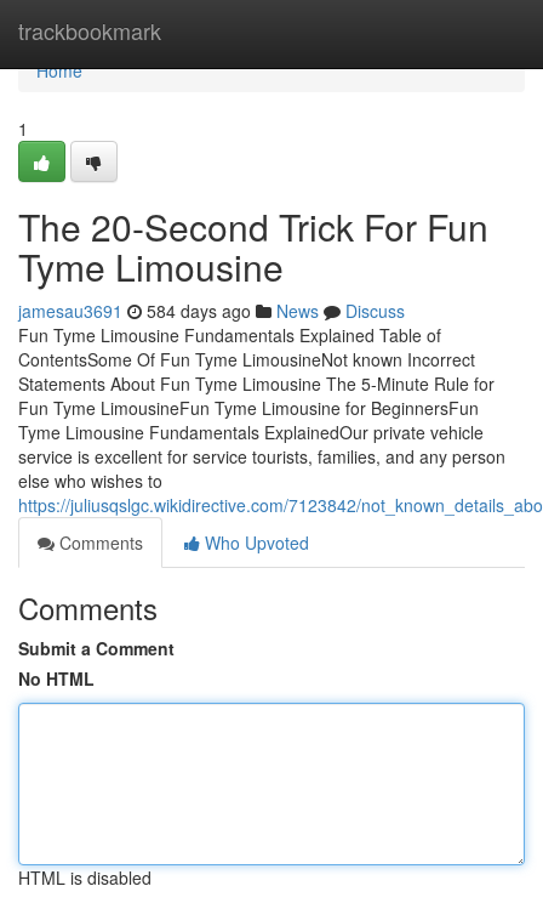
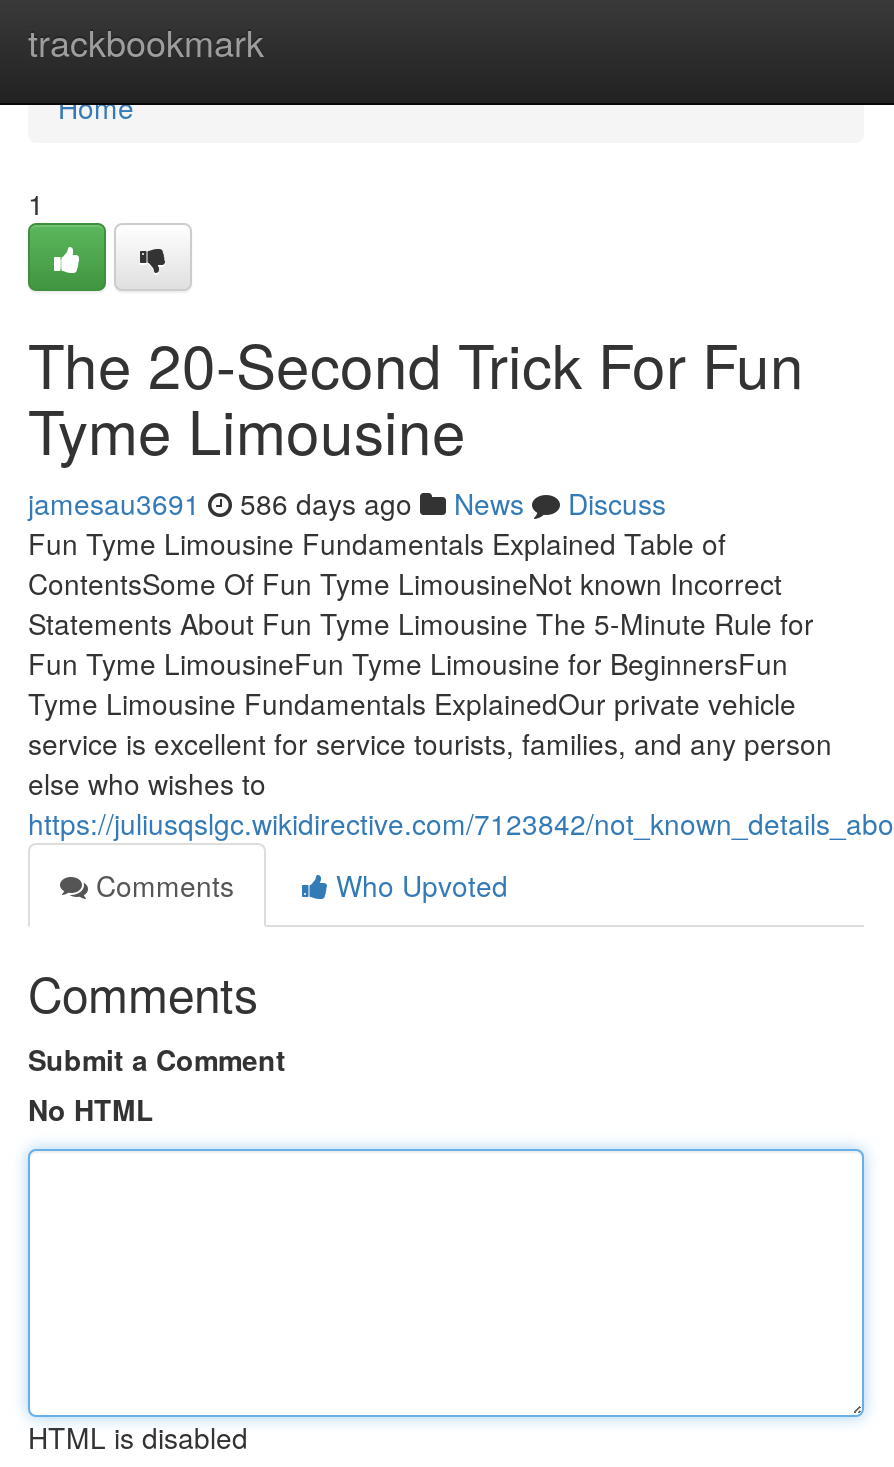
- jamesau3691 584 days ago News Discuss
+ jamesau3691 586 days ago News Discuss
